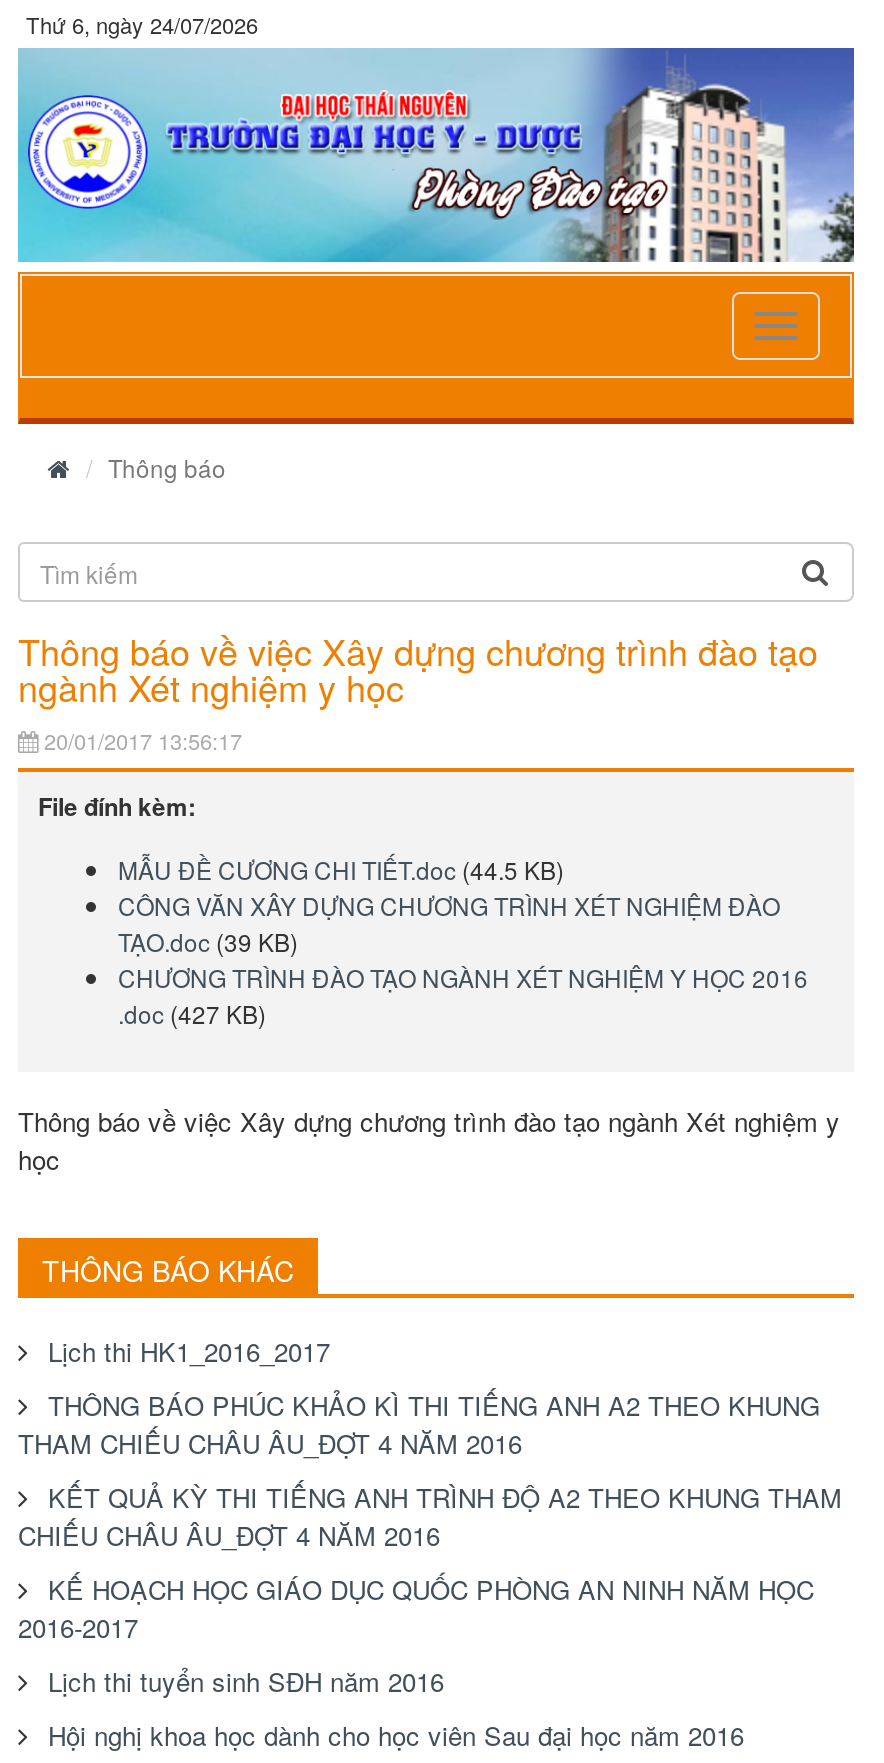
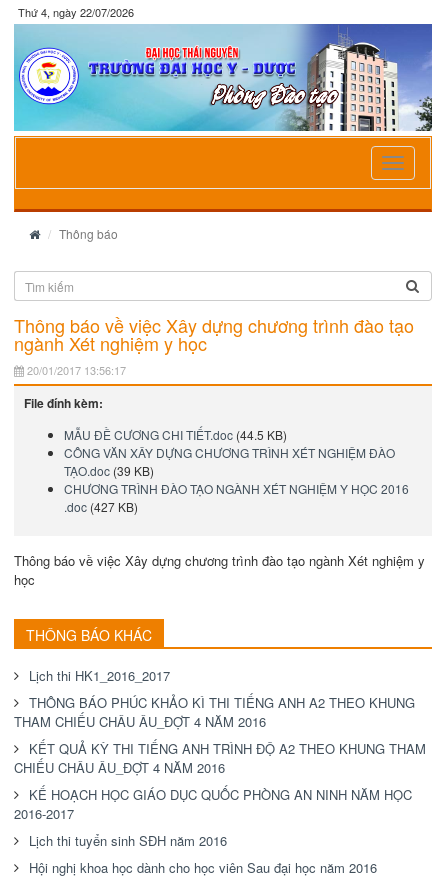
- Thứ 6, ngày 24/07/2026
+ Thứ 4, ngày 22/07/2026
